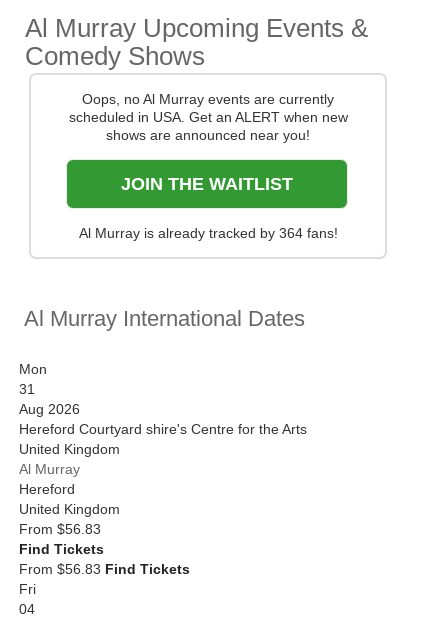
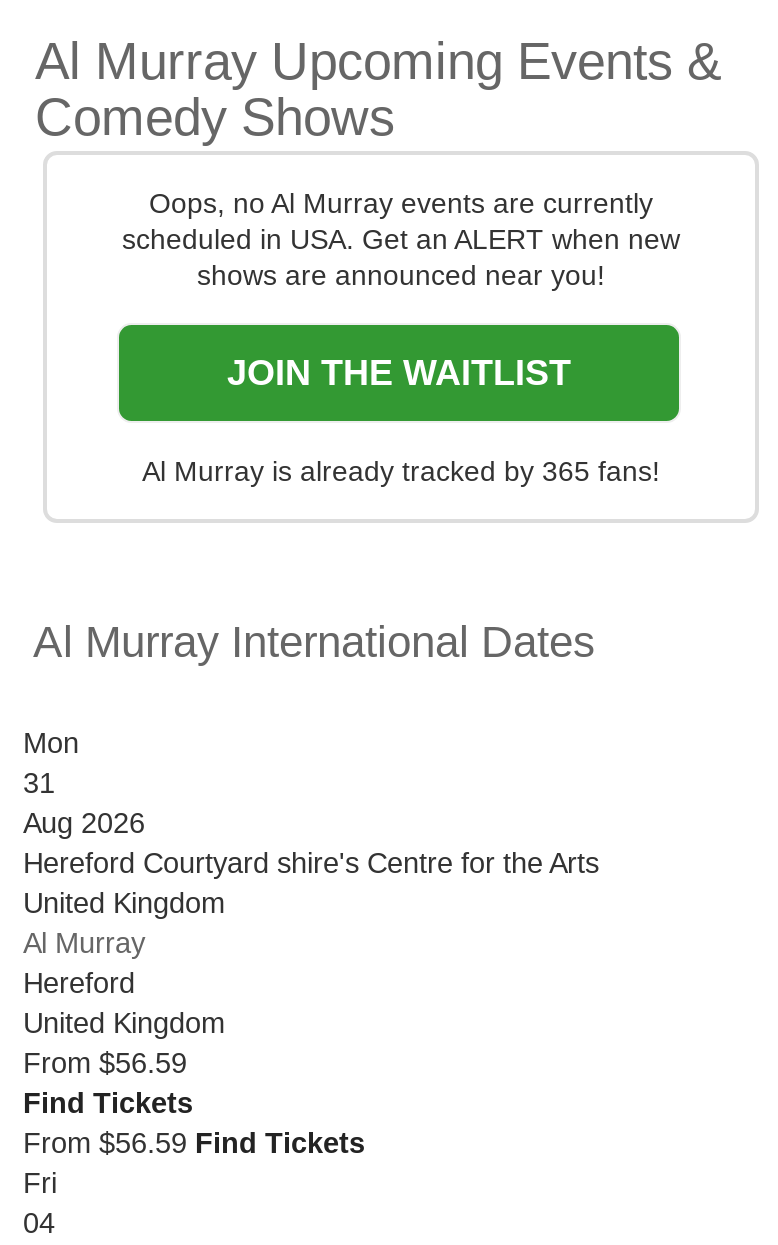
- Al Murray is already tracked by 364 fans!
+ Al Murray is already tracked by 365 fans!

- From $56.83
+ From $56.59

- From $56.83 Find Tickets
+ From $56.59 Find Tickets
